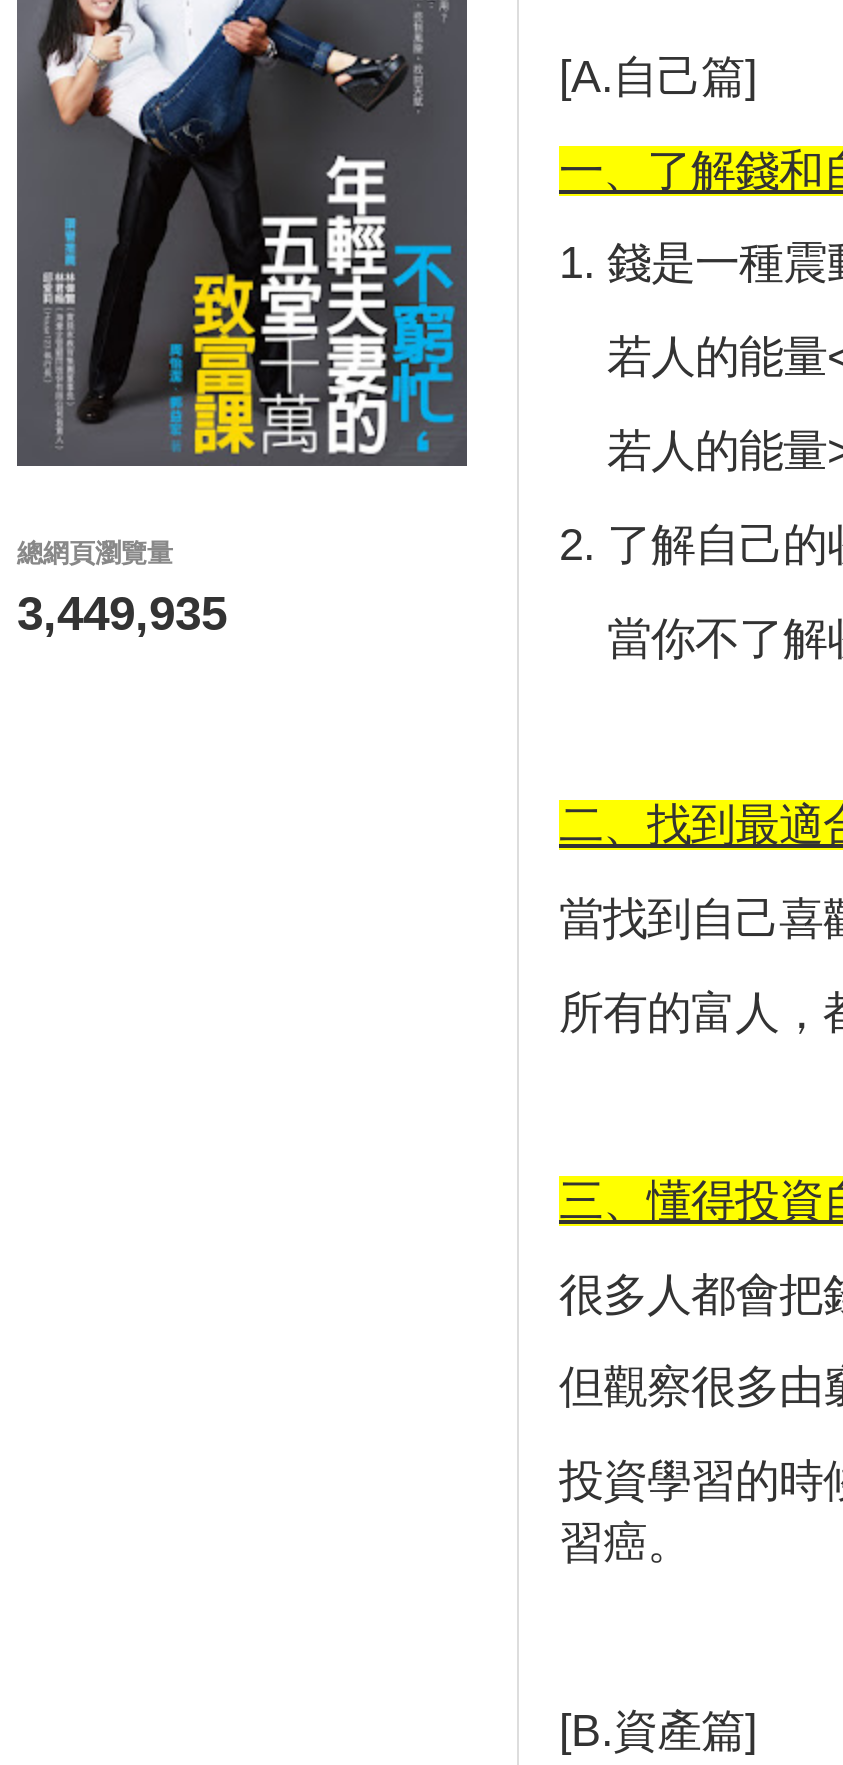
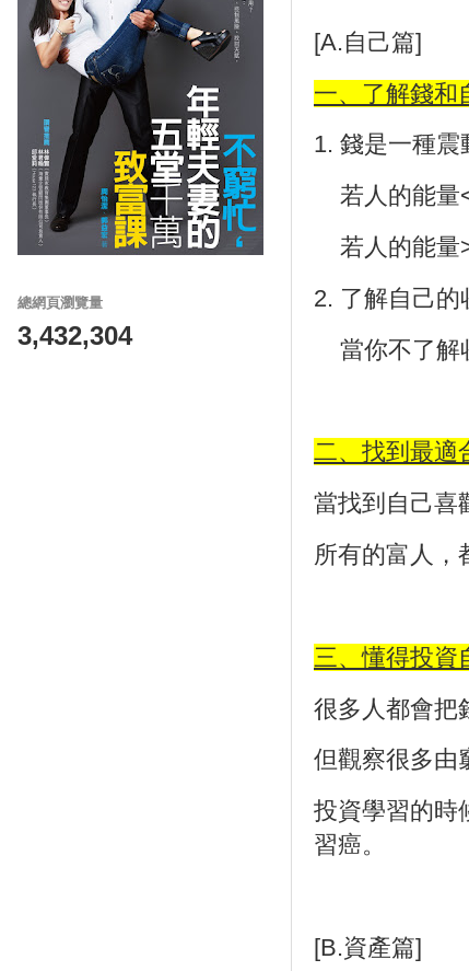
- 3,449,935
+ 3,432,304
